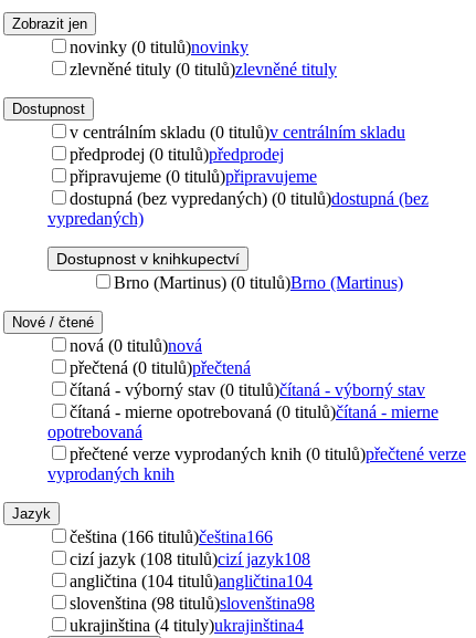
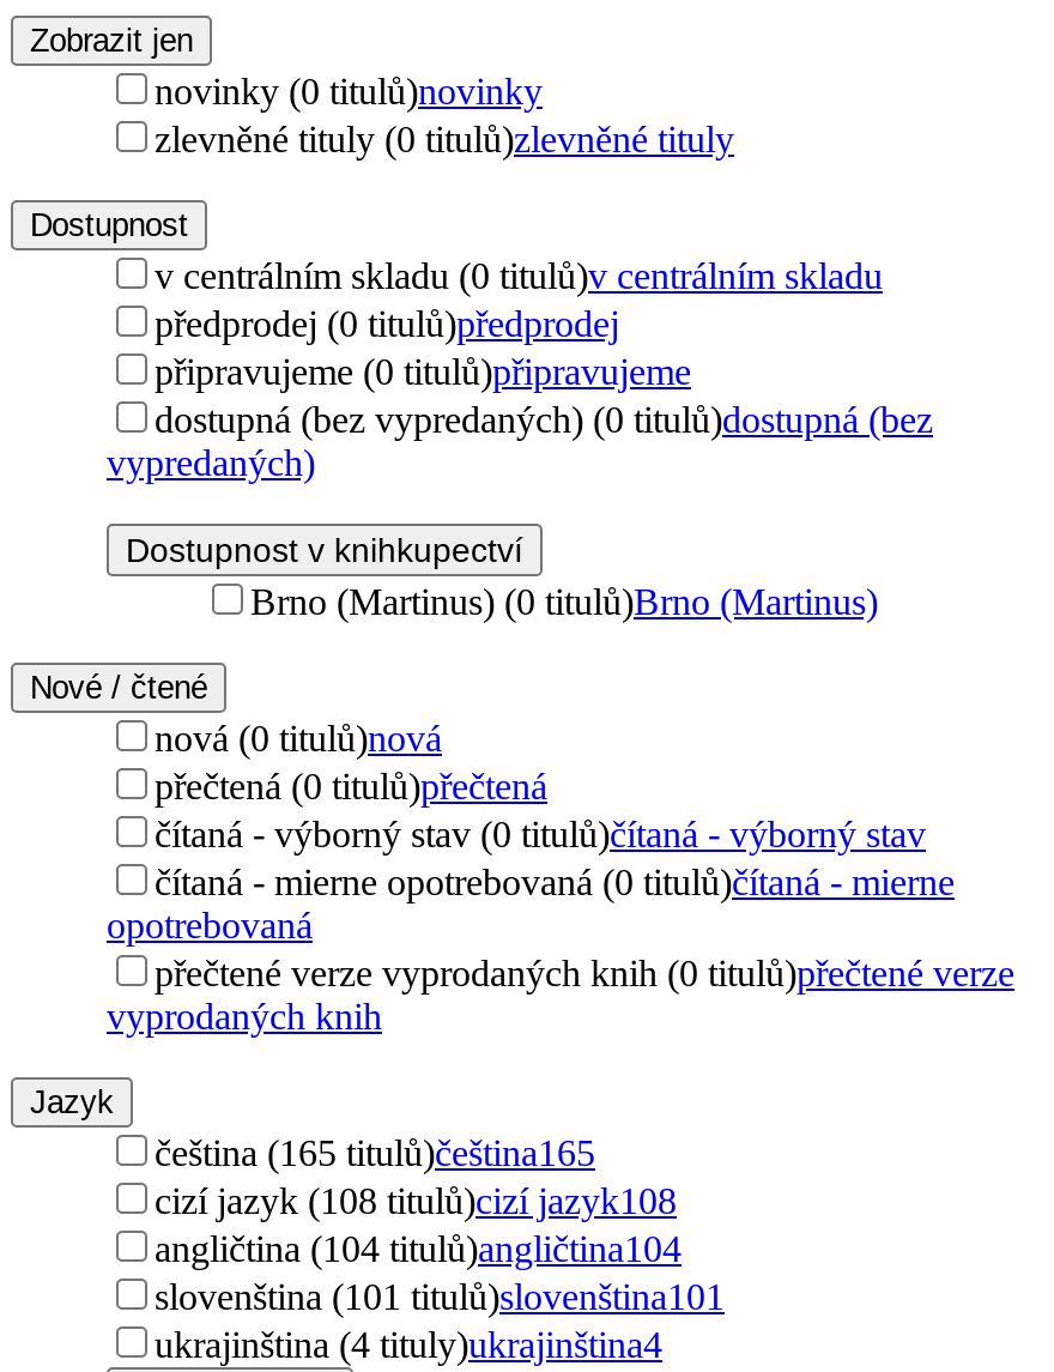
- čeština (166 titulů)čeština166
+ čeština (165 titulů)čeština165

- slovenština (98 titulů)slovenština98
+ slovenština (101 titulů)slovenština101
